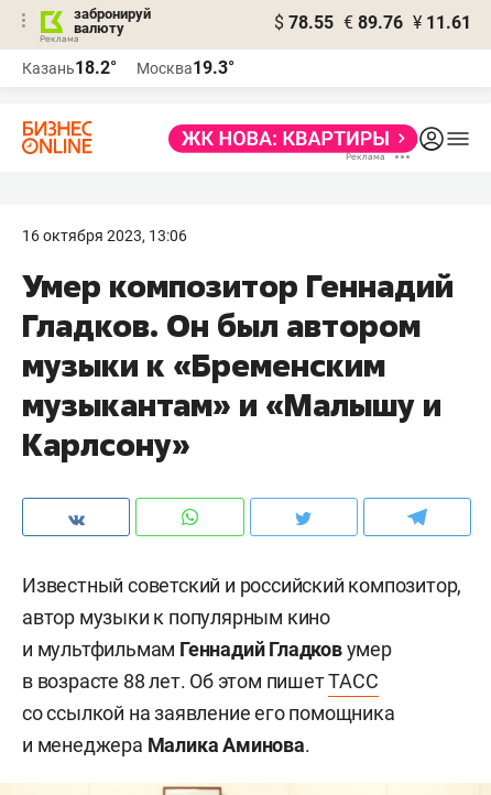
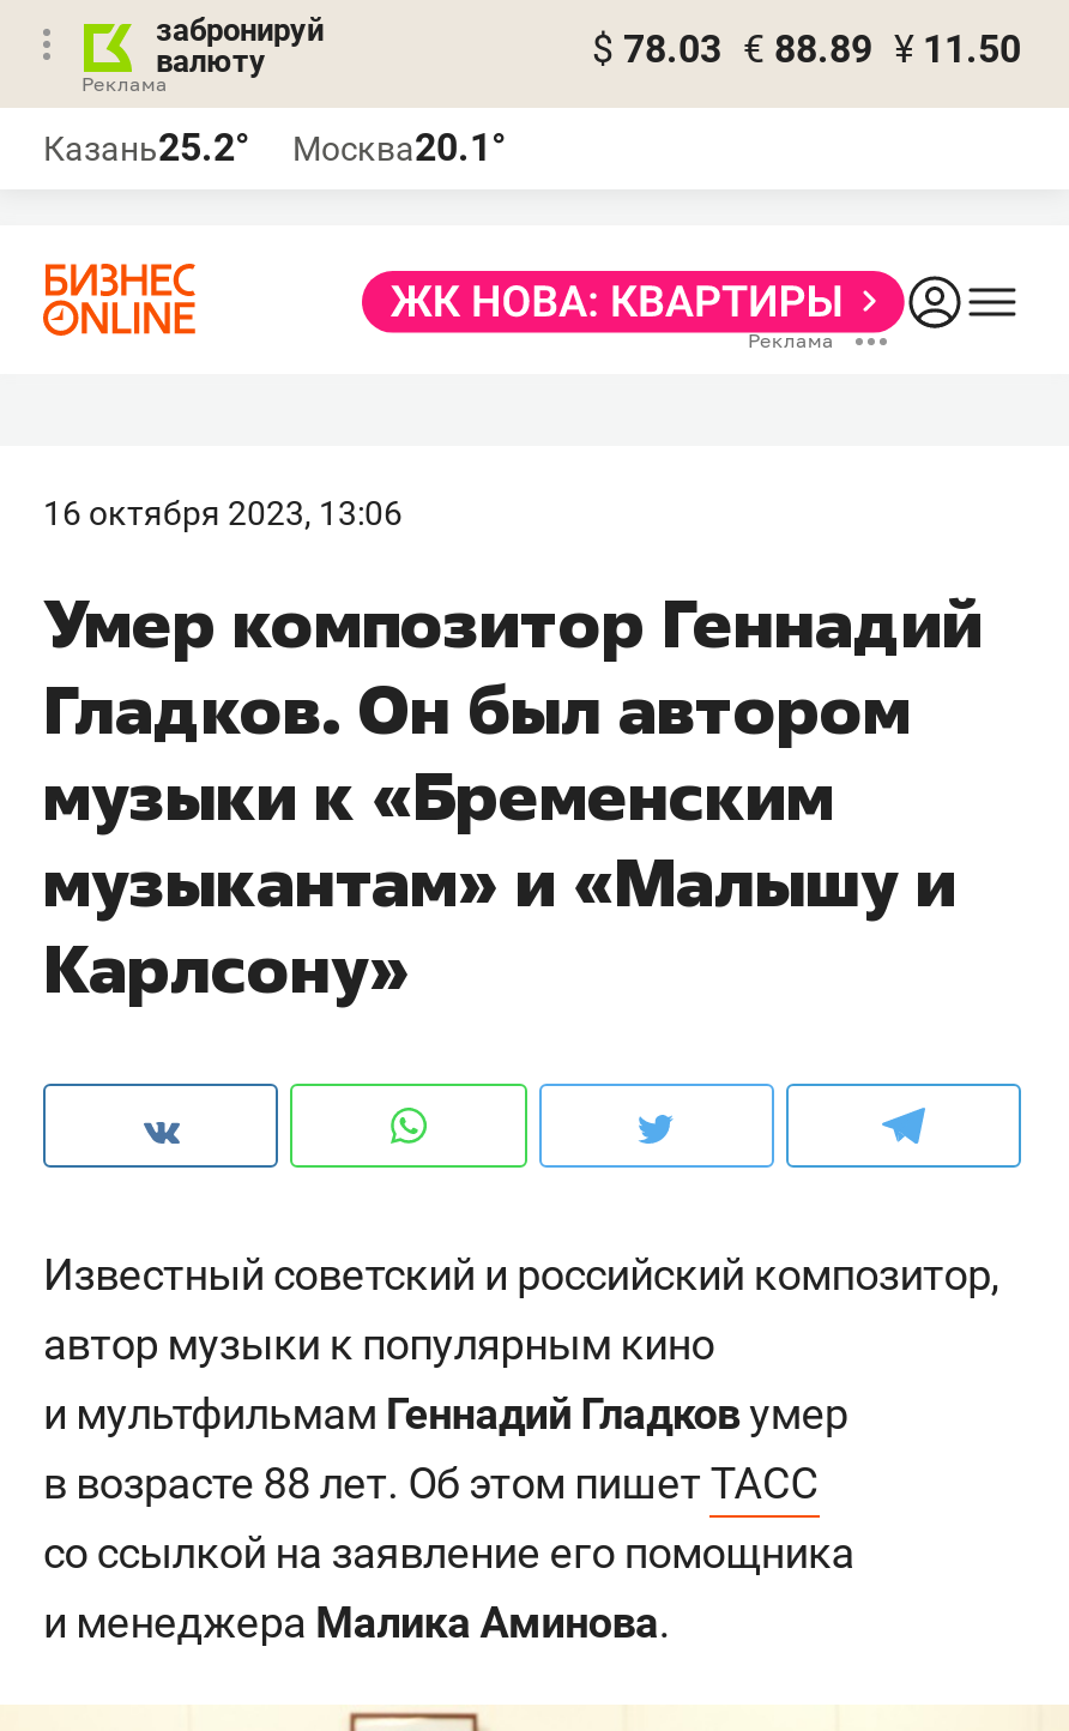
- $ 78.55 € 89.76 ¥ 11.61
+ $ 78.03 € 88.89 ¥ 11.50

- Казань18.2°
+ Казань25.2°

- Москва19.3°
+ Москва20.1°
